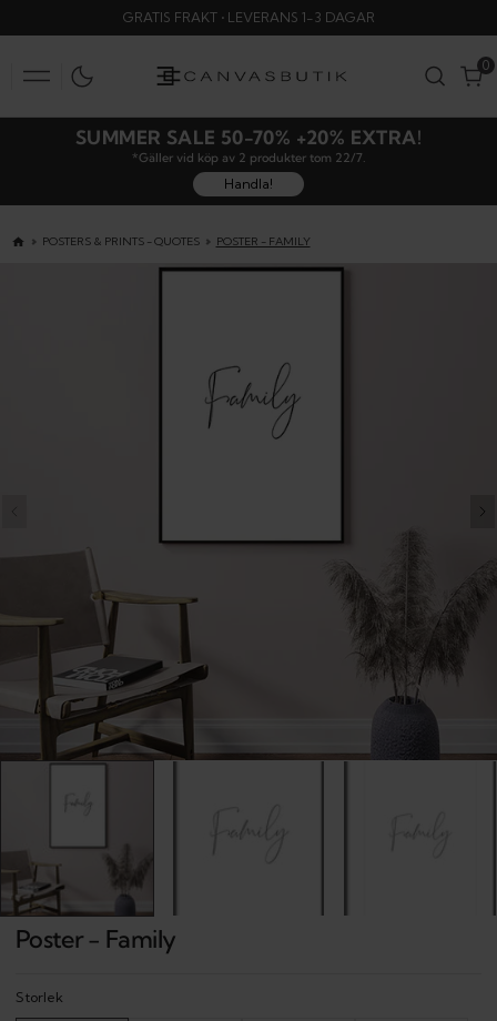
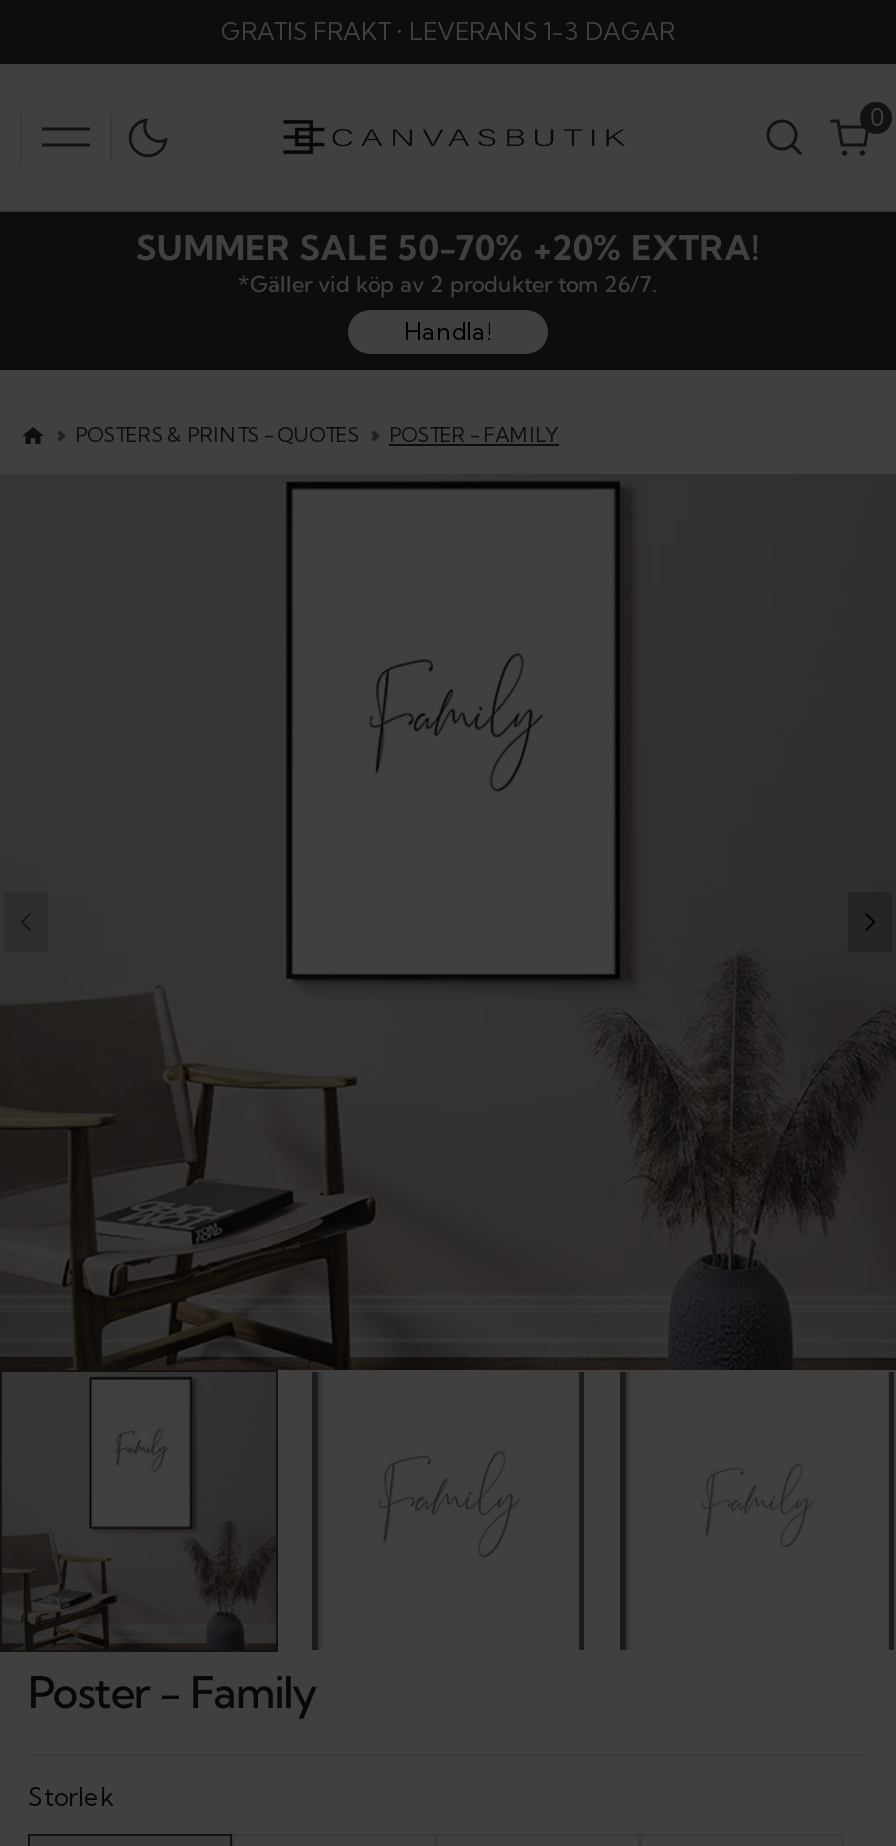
- *Gäller vid köp av 2 produkter tom 22/7.
+ *Gäller vid köp av 2 produkter tom 26/7.
